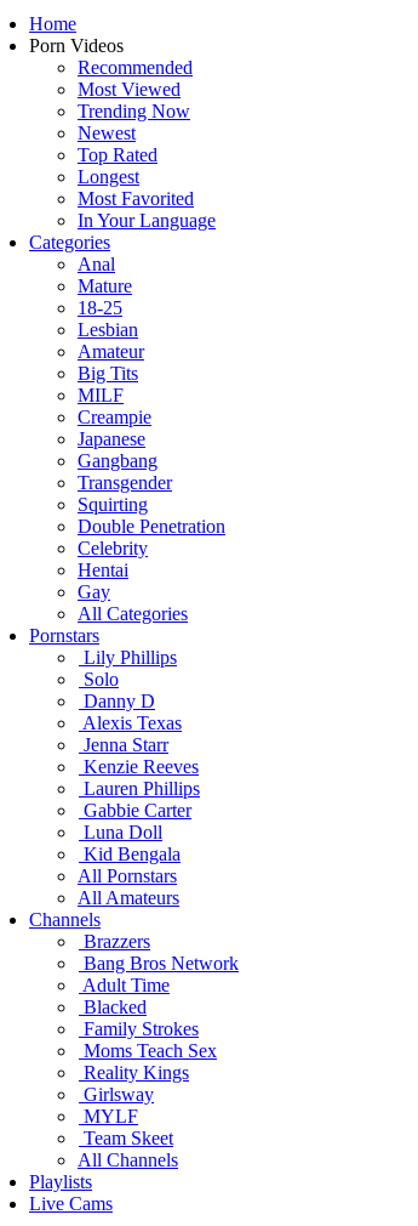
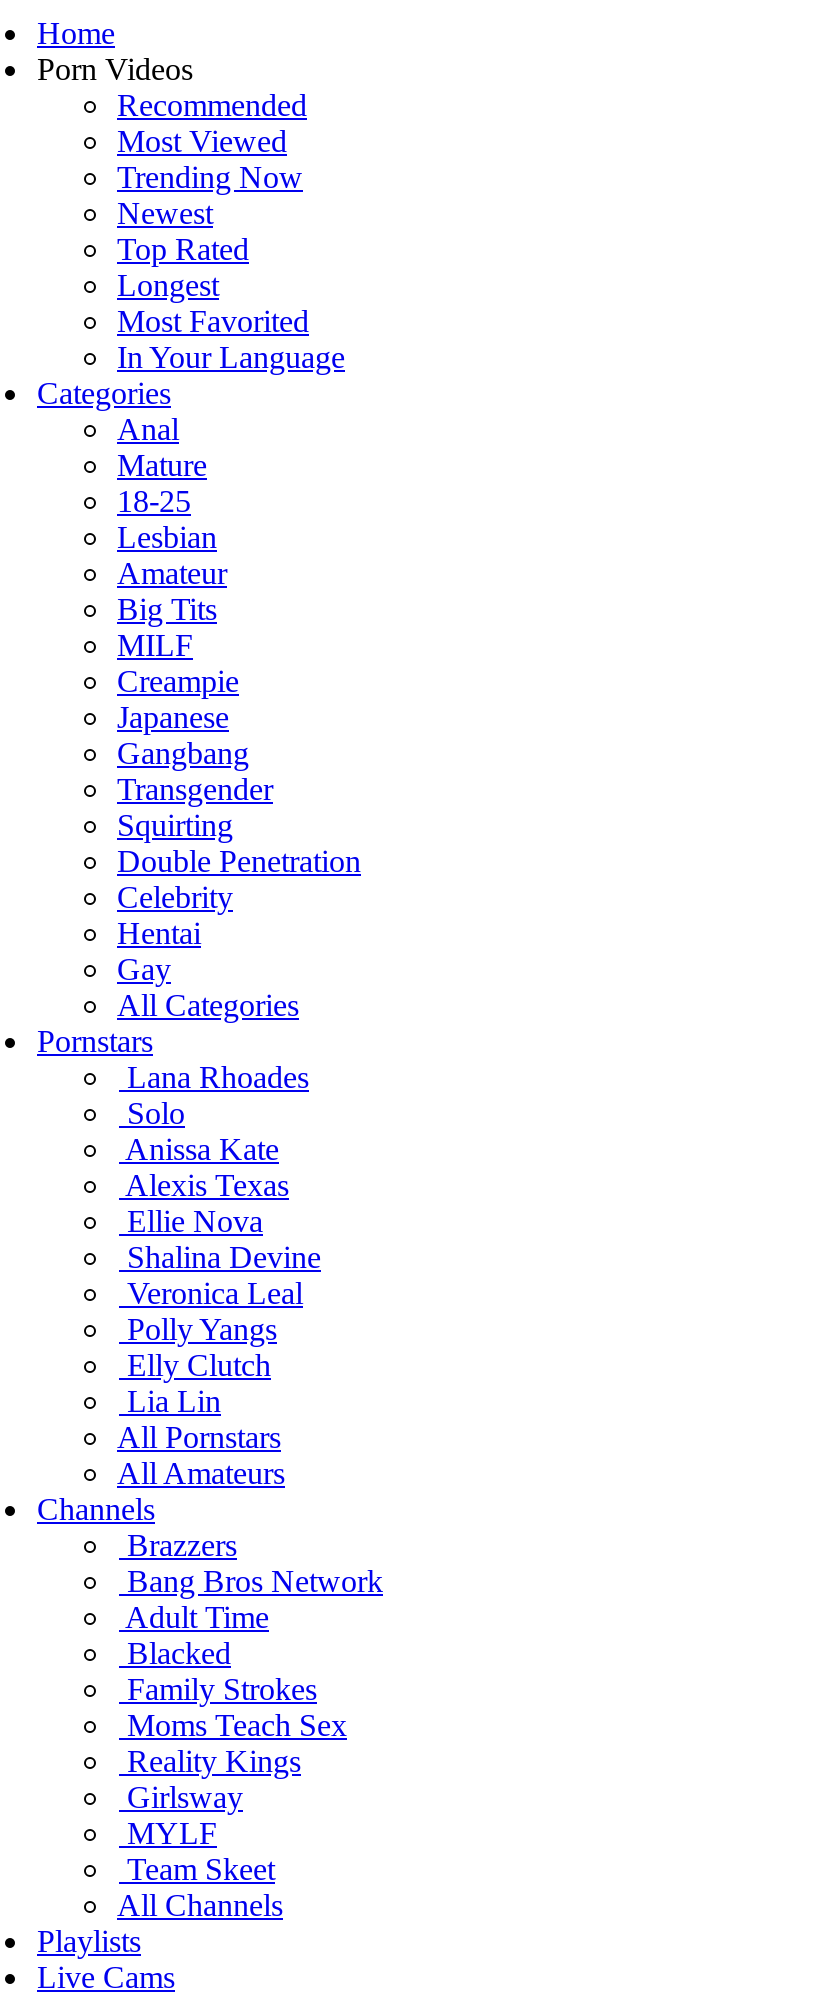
- Lily Phillips
+ Lana Rhoades

- Danny D
+ Anissa Kate

- Jenna Starr
- Kenzie Reeves
- Lauren Phillips
- Gabbie Carter
- Luna Doll
- Kid Bengala
+ Ellie Nova
+ Shalina Devine
+ Veronica Leal
+ Polly Yangs
+ Elly Clutch
+ Lia Lin
